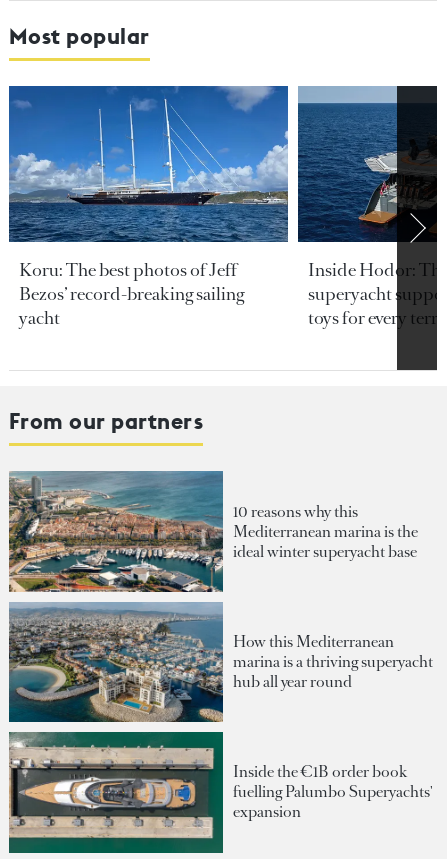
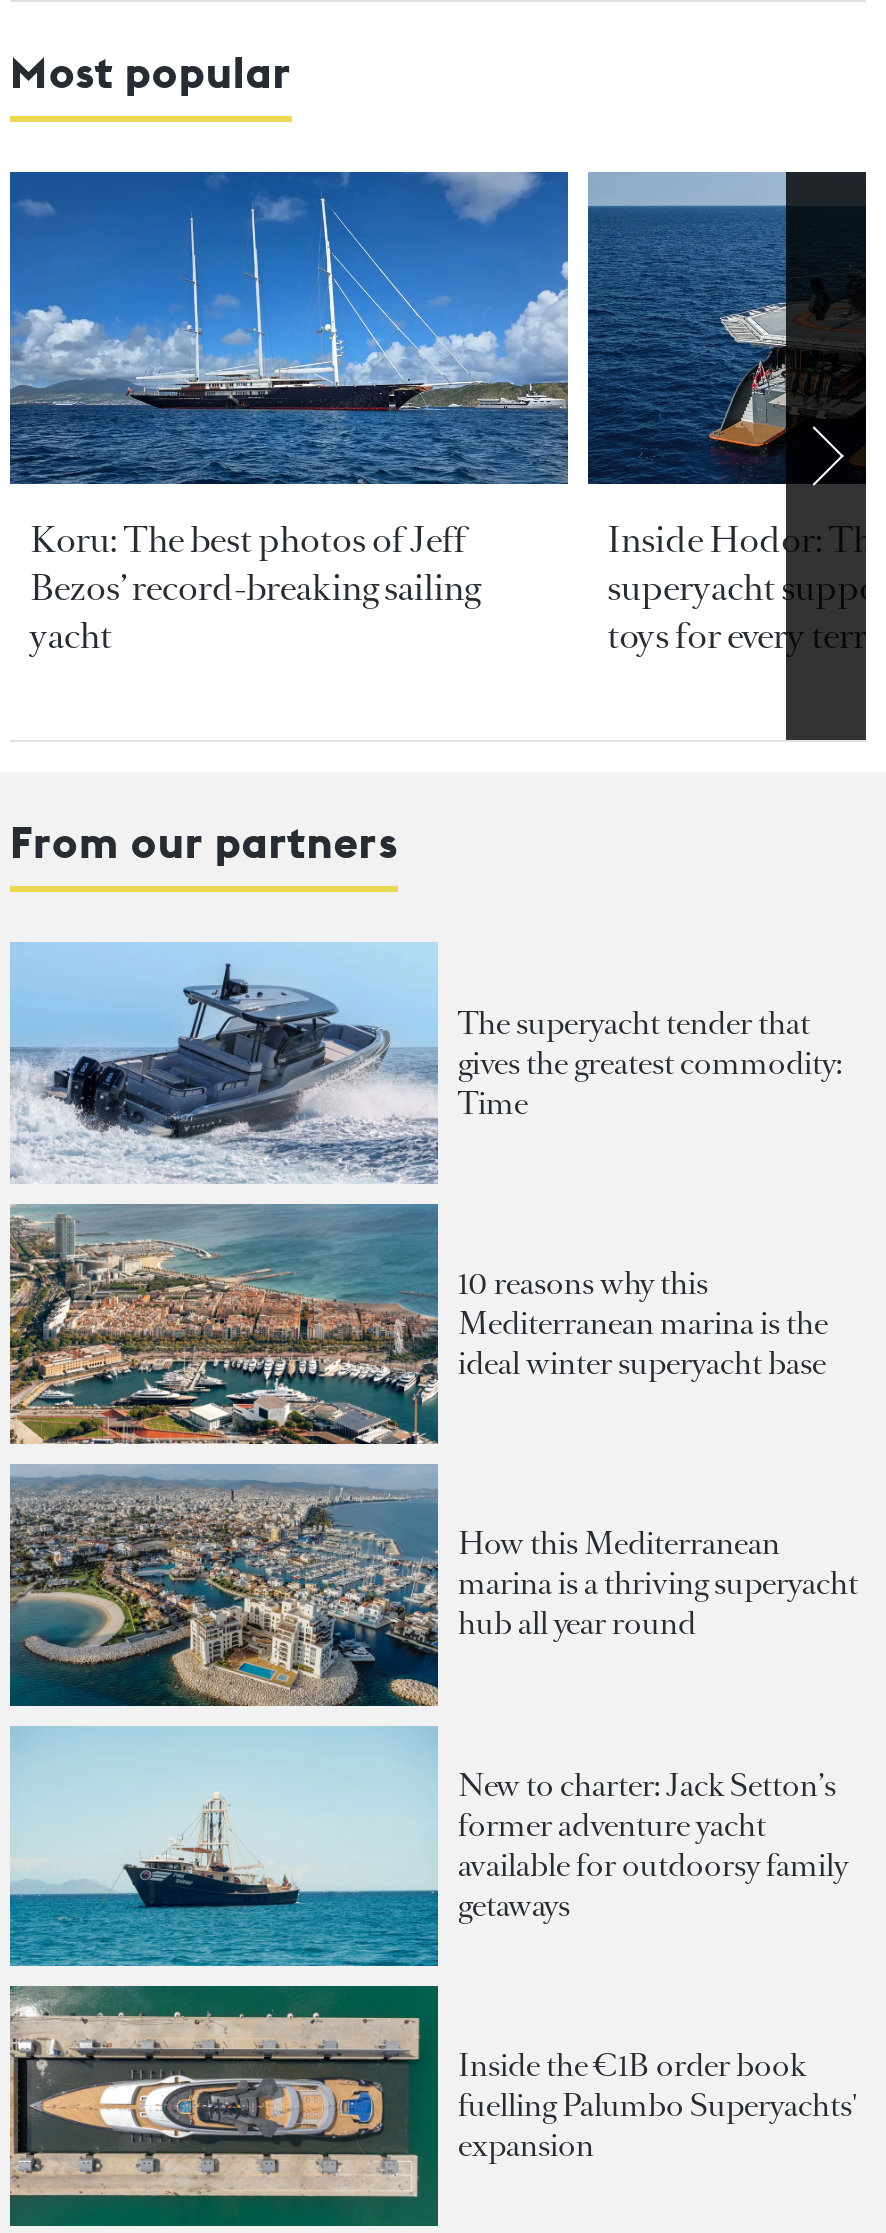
+ [image]
+ The superyacht tender that
+ gives the greatest commodity:
+ Time

+ [image]
+ New to charter: Jack Setton’s
+ former adventure yacht
+ available for outdoorsy family
+ getaways
